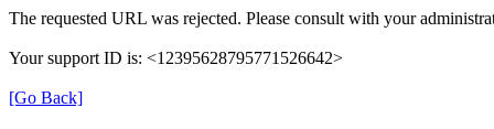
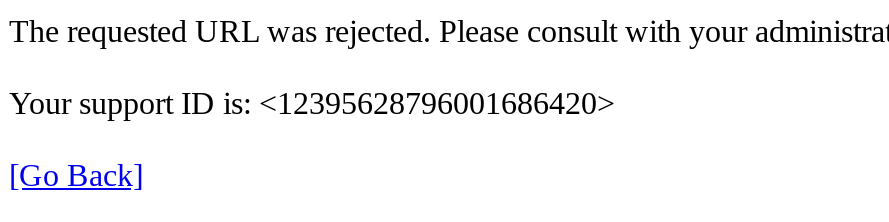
- Your support ID is: <12395628795771526642>
+ Your support ID is: <12395628796001686420>
